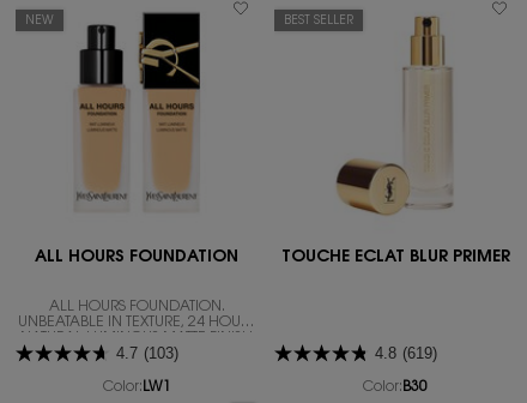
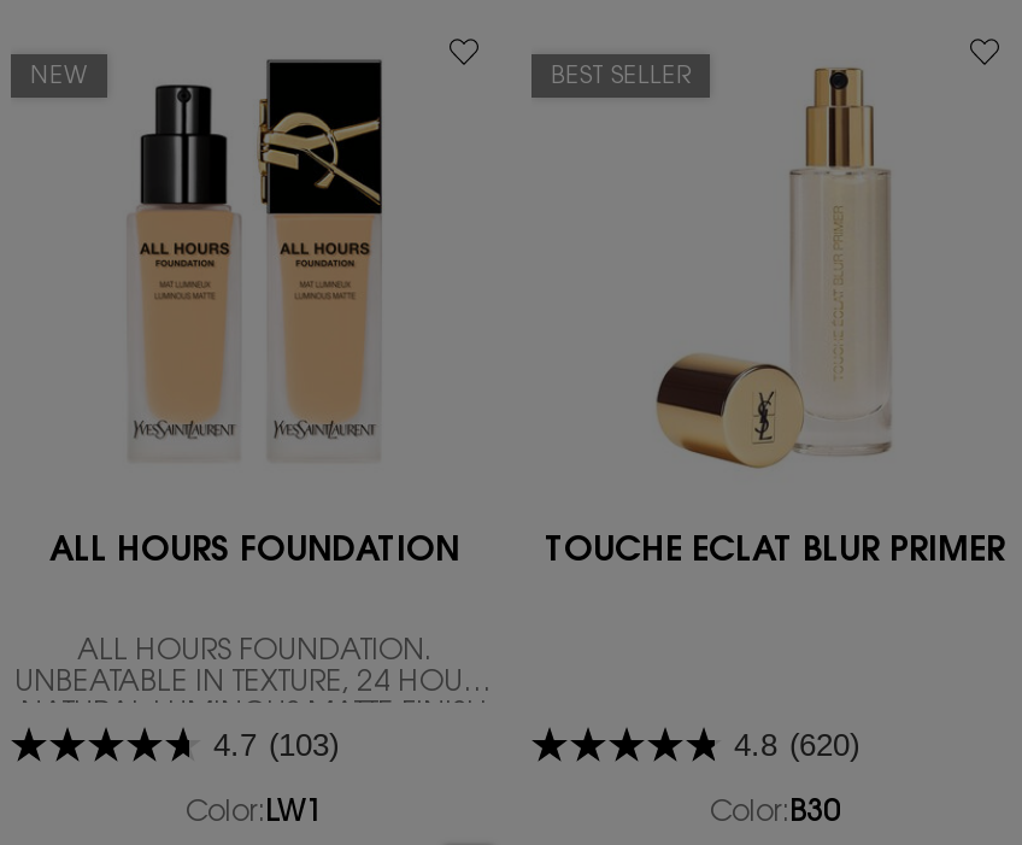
- 4.8 (619)
+ 4.8 (620)
